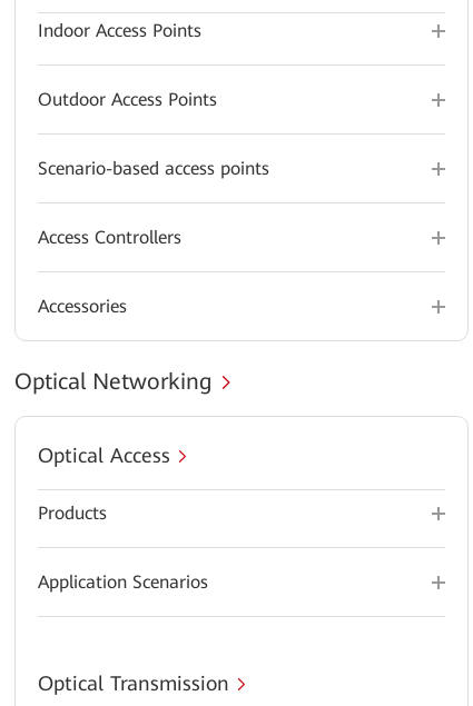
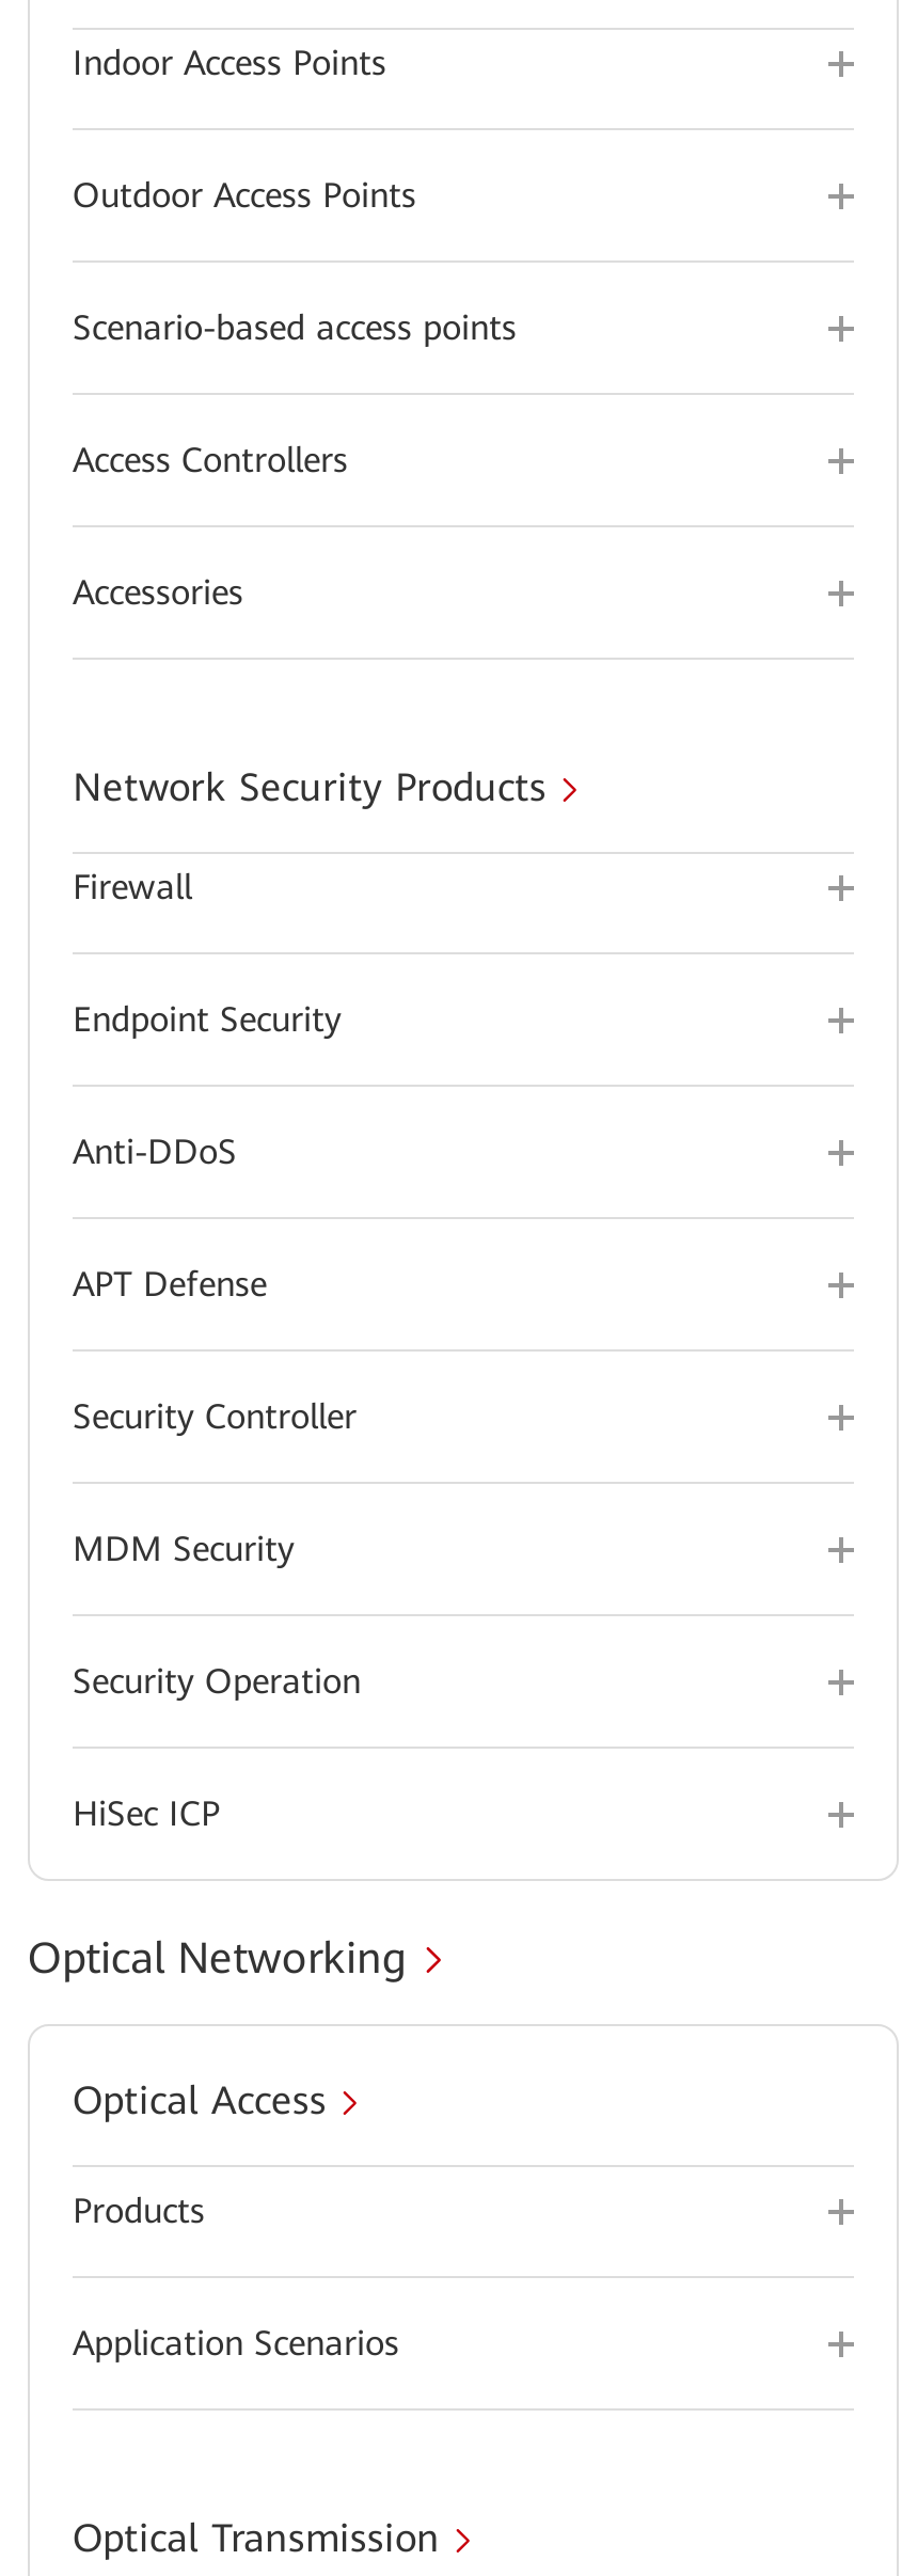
+ Network Security Products
+ Firewall
+ Endpoint Security
+ Anti-DDoS
+ APT Defense
+ Security Controller
+ MDM Security
+ Security Operation
+ HiSec ICP
